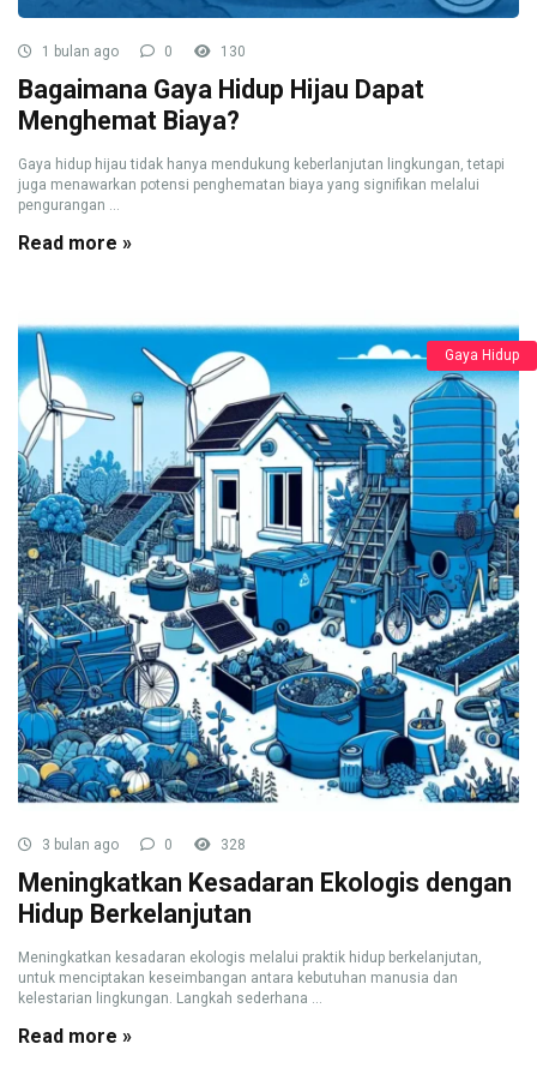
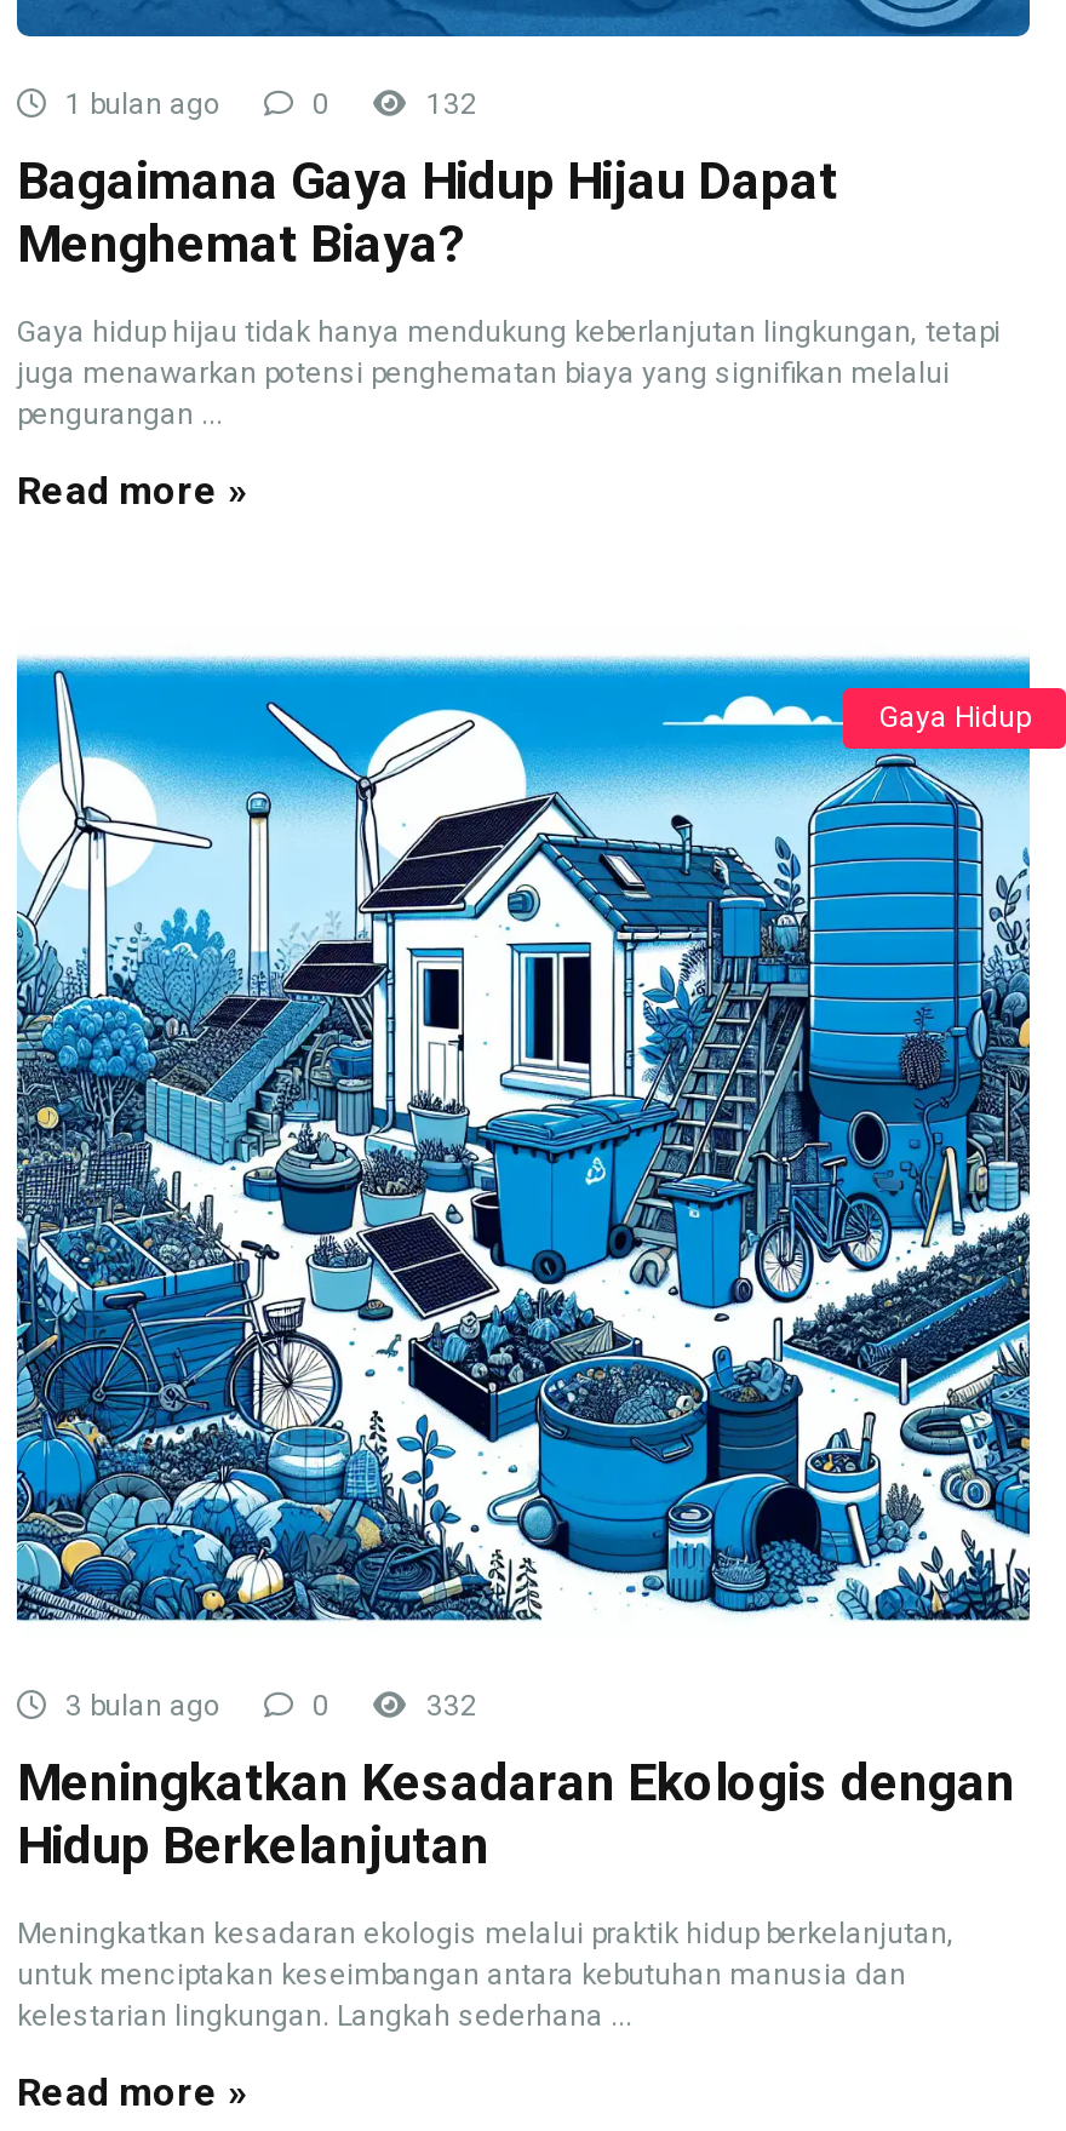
- 130
+ 132

- 328
+ 332
